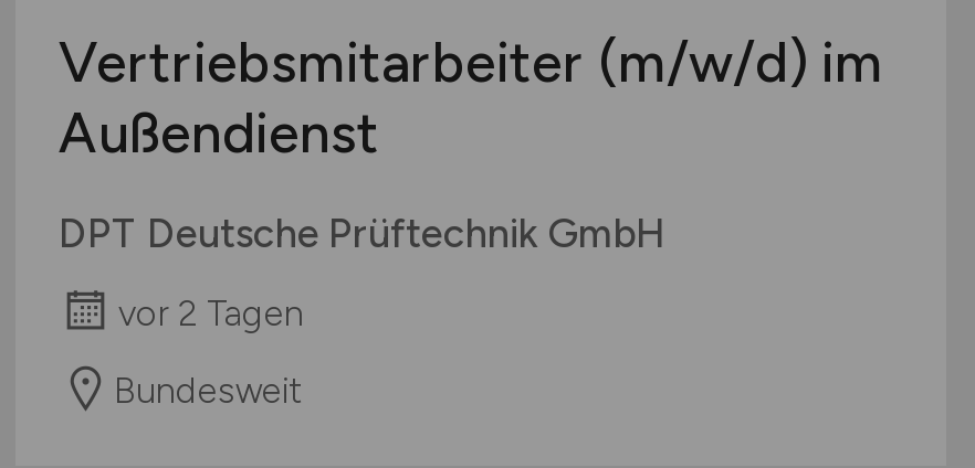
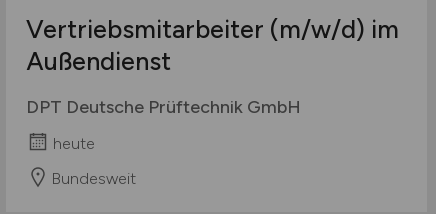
- vor 2 Tagen
+ heute
